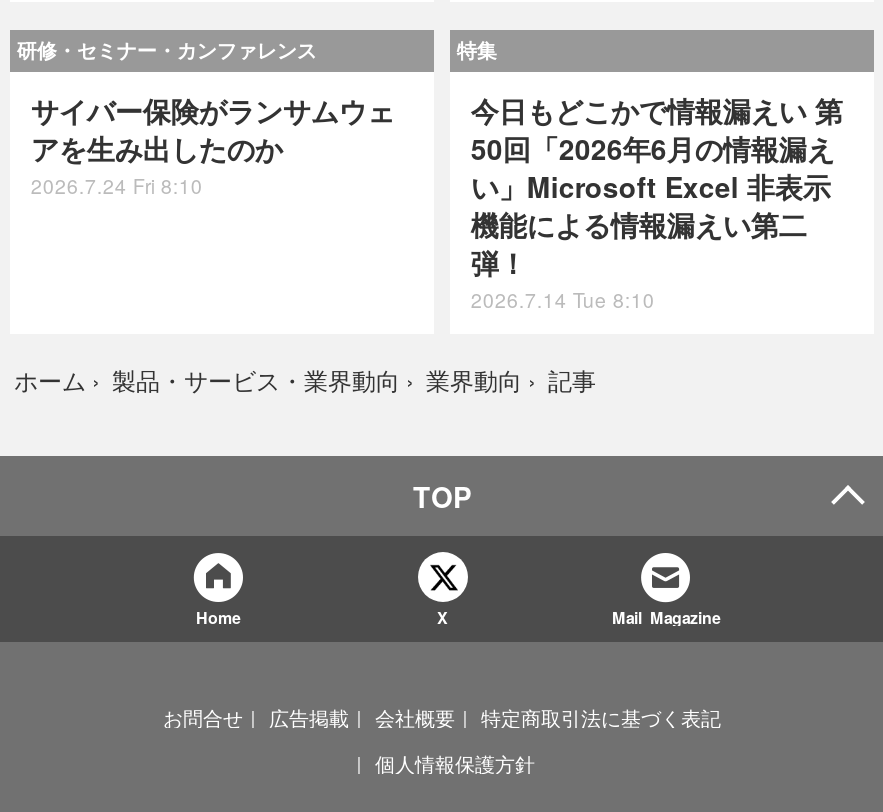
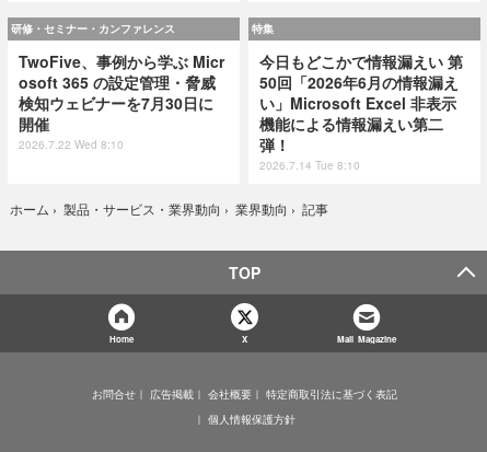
- サイバー保険がランサムウェ
- アを生み出したのか
- 2026.7.24 Fri 8:10
+ TwoFive、事例から学ぶ Micr
+ osoft 365 の設定管理・脅威
+ 検知ウェビナーを7月30日に
+ 開催
+ 2026.7.22 Wed 8:10
